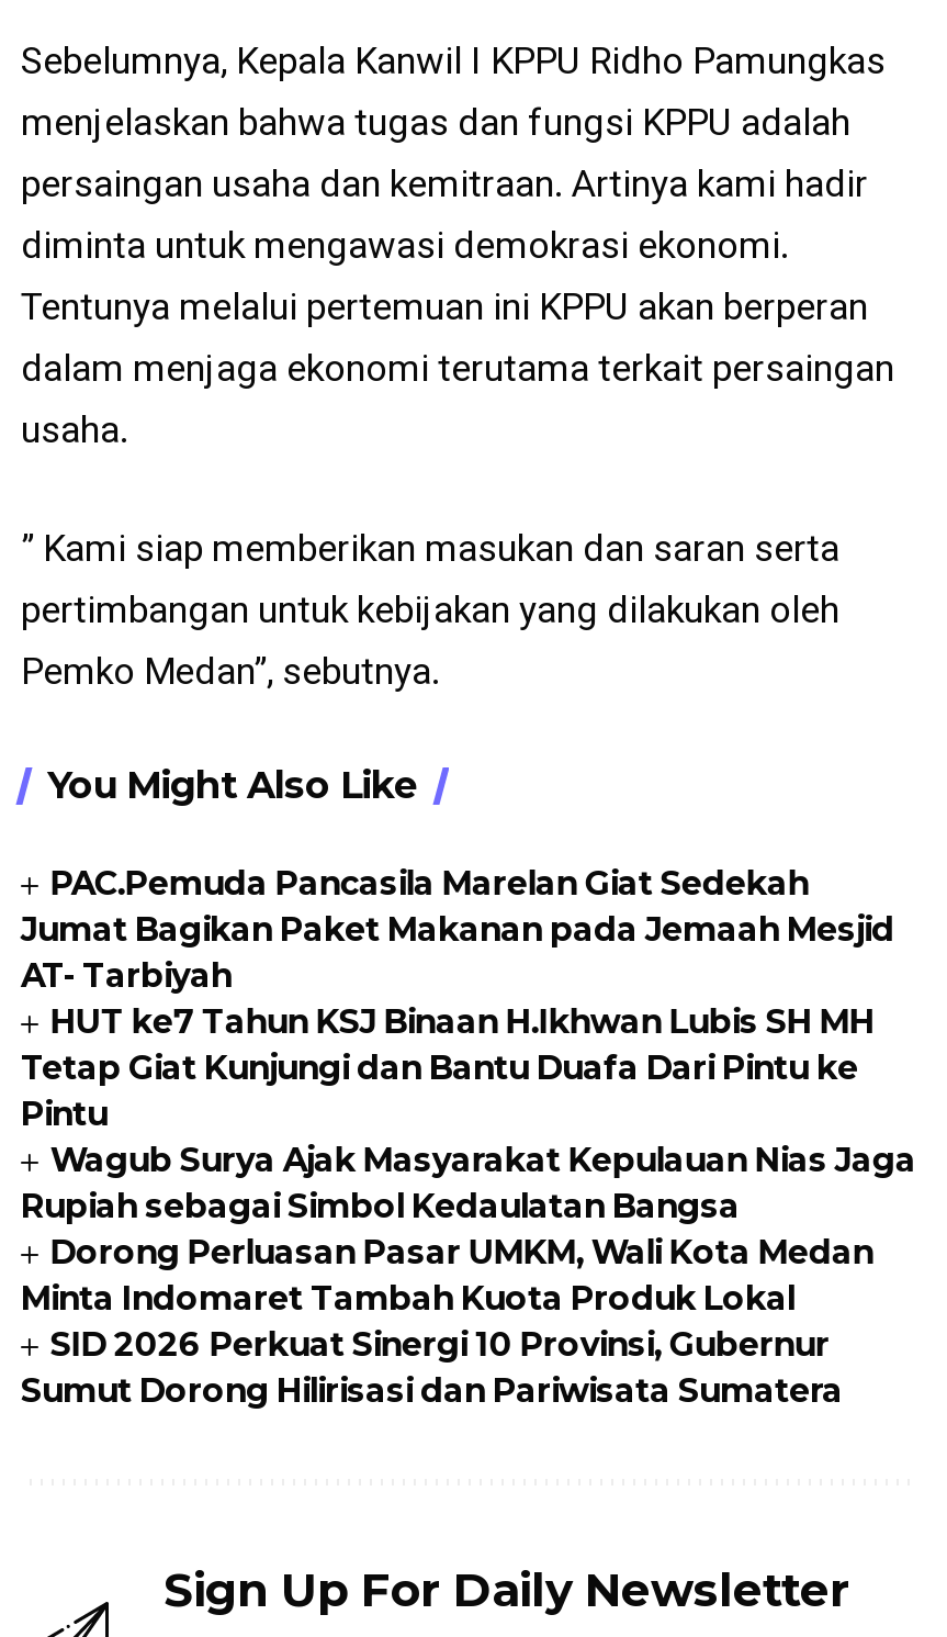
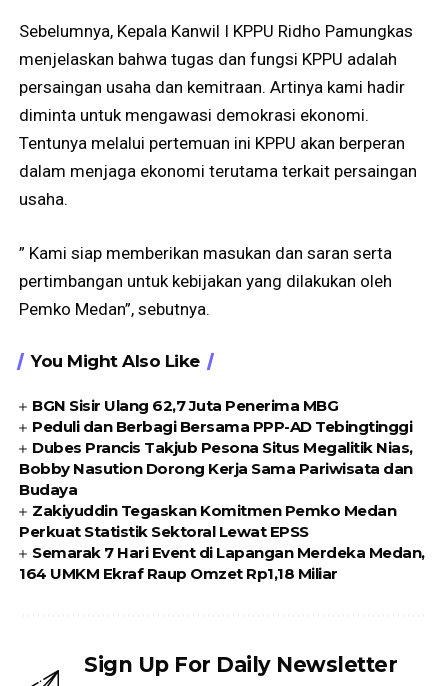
- PAC.Pemuda Pancasila Marelan Giat Sedekah
- Jumat Bagikan Paket Makanan pada Jemaah Mesjid
- AT- Tarbiyah
- HUT ke7 Tahun KSJ Binaan H.Ikhwan Lubis SH MH
- Tetap Giat Kunjungi dan Bantu Duafa Dari Pintu ke
- Pintu
- Wagub Surya Ajak Masyarakat Kepulauan Nias Jaga
- Rupiah sebagai Simbol Kedaulatan Bangsa
- Dorong Perluasan Pasar UMKM, Wali Kota Medan
- Minta Indomaret Tambah Kuota Produk Lokal
- SID 2026 Perkuat Sinergi 10 Provinsi, Gubernur
- Sumut Dorong Hilirisasi dan Pariwisata Sumatera
+ BGN Sisir Ulang 62,7 Juta Penerima MBG
+ Peduli dan Berbagi Bersama PPP-AD Tebingtinggi
+ Dubes Prancis Takjub Pesona Situs Megalitik Nias,
+ Bobby Nasution Dorong Kerja Sama Pariwisata dan
+ Budaya
+ Zakiyuddin Tegaskan Komitmen Pemko Medan
+ Perkuat Statistik Sektoral Lewat EPSS
+ Semarak 7 Hari Event di Lapangan Merdeka Medan,
+ 164 UMKM Ekraf Raup Omzet Rp1,18 Miliar
